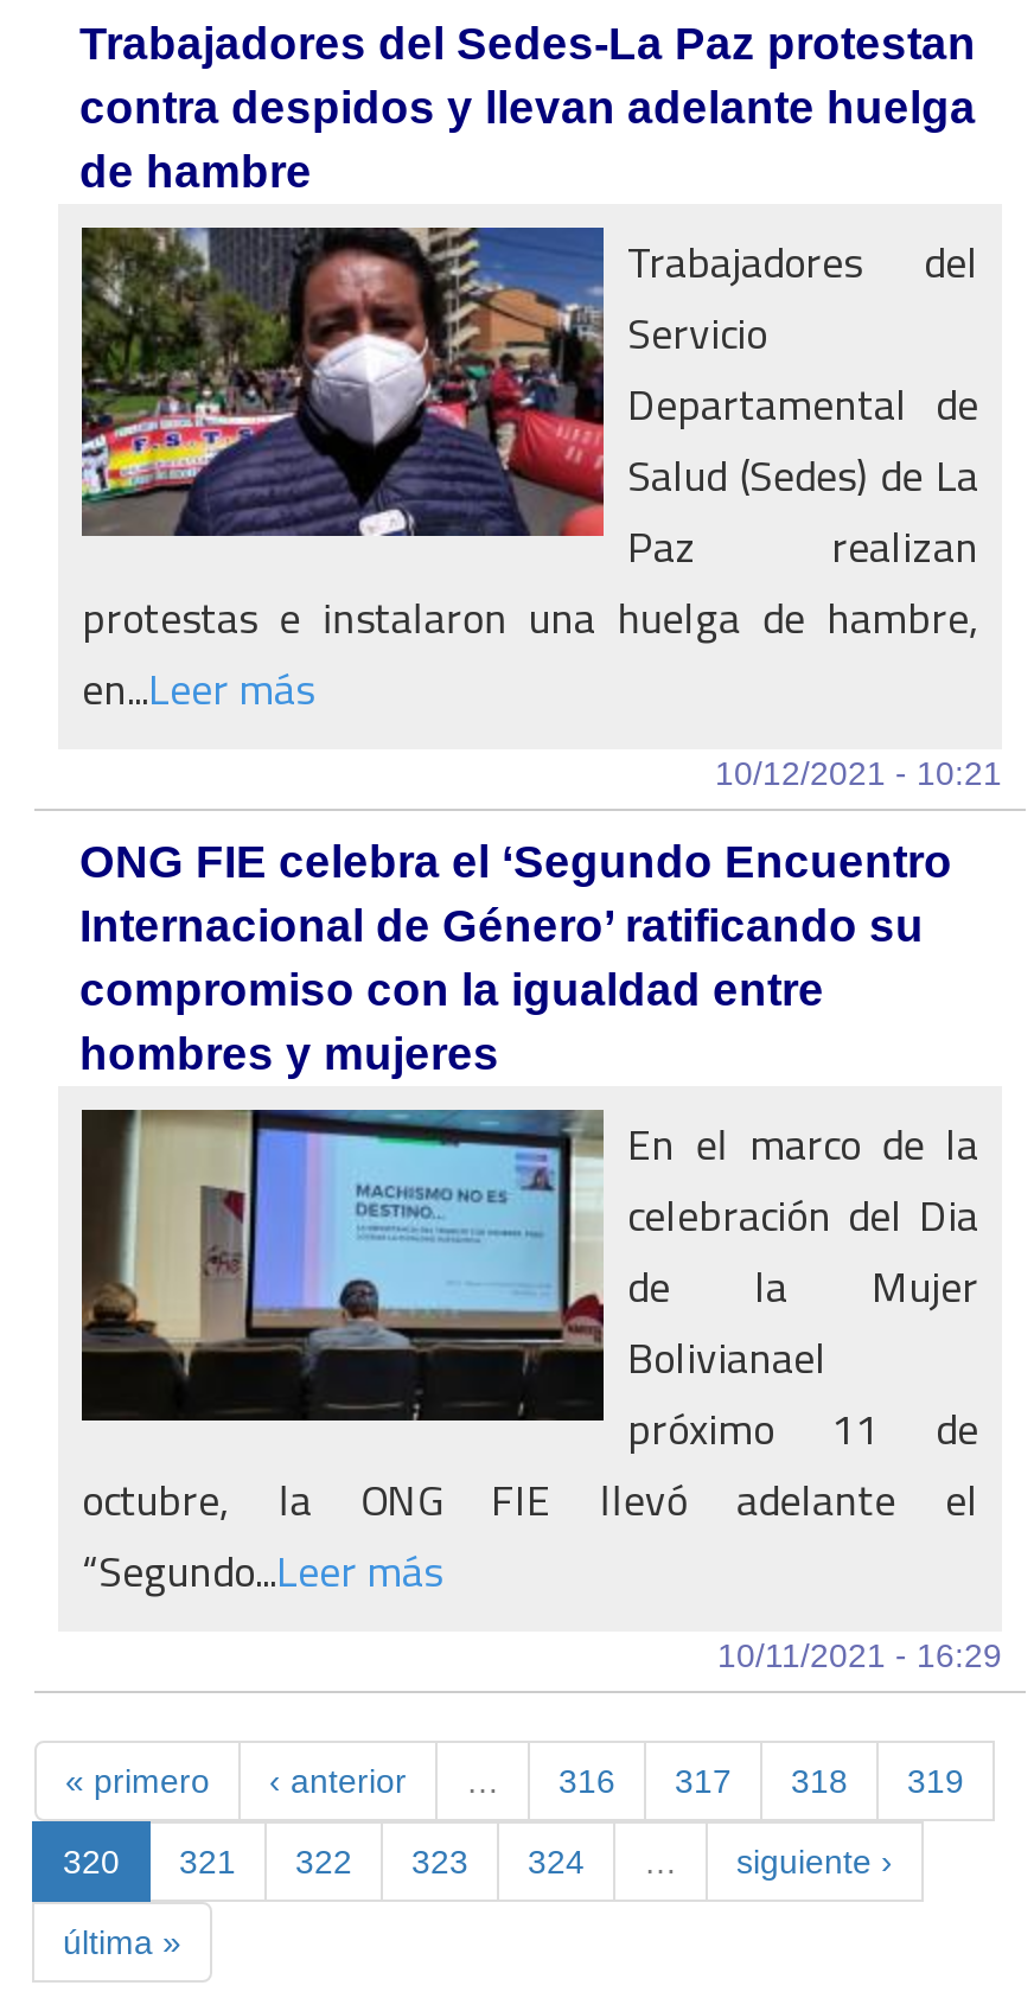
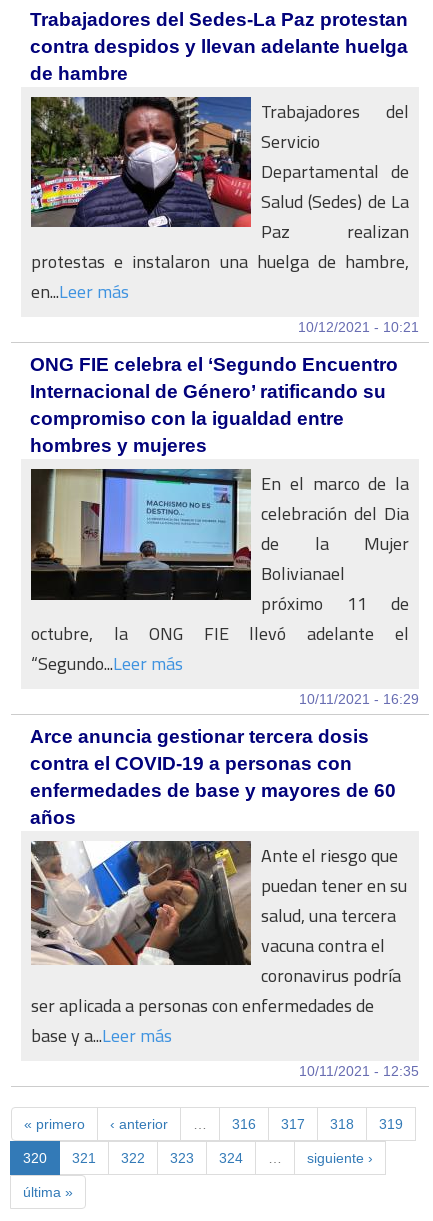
+ [image]
+ Arce anuncia gestionar tercera dosis
+ contra el COVID-19 a personas con
+ enfermedades de base y mayores de 60
+ años
+ Ante el riesgo que
+ puedan tener en su
+ salud, una tercera
+ vacuna contra el
+ coronavirus podría
+ ser aplicada a personas con enfermedades de
+ base y a...Leer más
+ 10/11/2021 - 12:35
